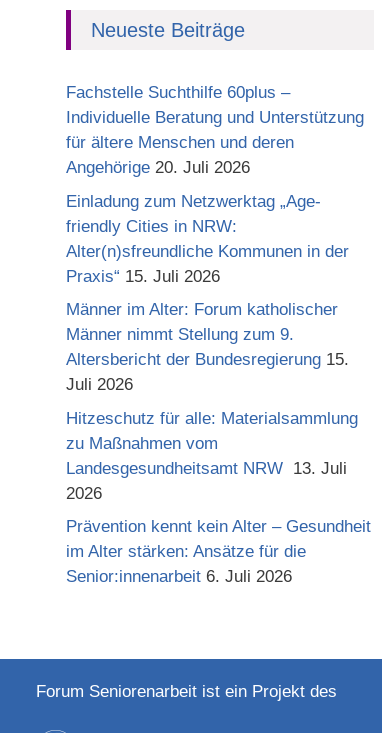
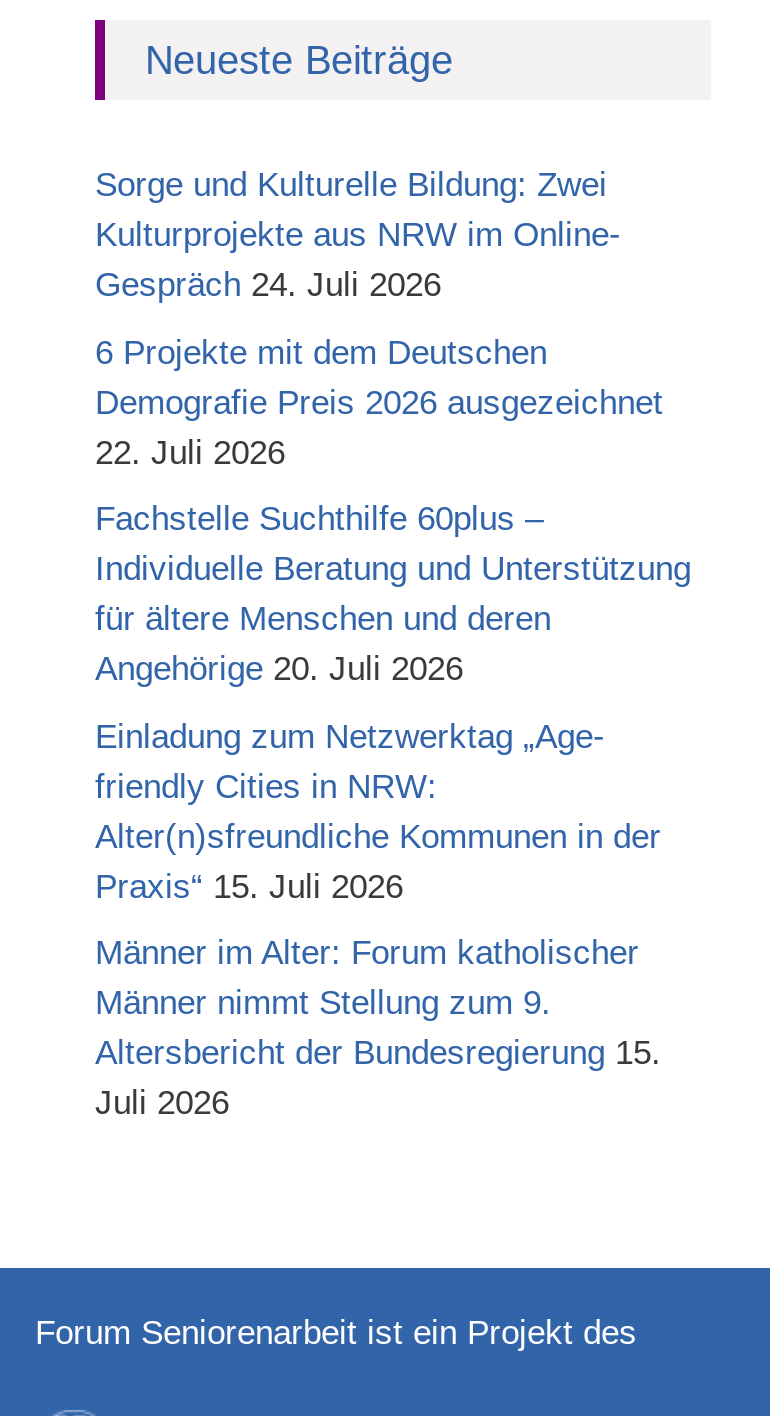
+ Sorge und Kulturelle Bildung: Zwei
+ Kulturprojekte aus NRW im Online-
+ Gespräch 24. Juli 2026
+ 6 Projekte mit dem Deutschen
+ Demografie Preis 2026 ausgezeichnet
+ 22. Juli 2026

moved down: Fachstelle Suchthilfe 60plus – | Individuelle Beratung und Unterstützung | für ältere Menschen und deren | ... | Altersbericht der Bundesregierung 15. | Juli 2026

- Hitzeschutz für alle: Materialsammlung
- zu Maßnahmen vom
- Landesgesundheitsamt NRW 13. Juli
- 2026
- Prävention kennt kein Alter – Gesundheit
- im Alter stärken: Ansätze für die
- Senior:innenarbeit 6. Juli 2026
